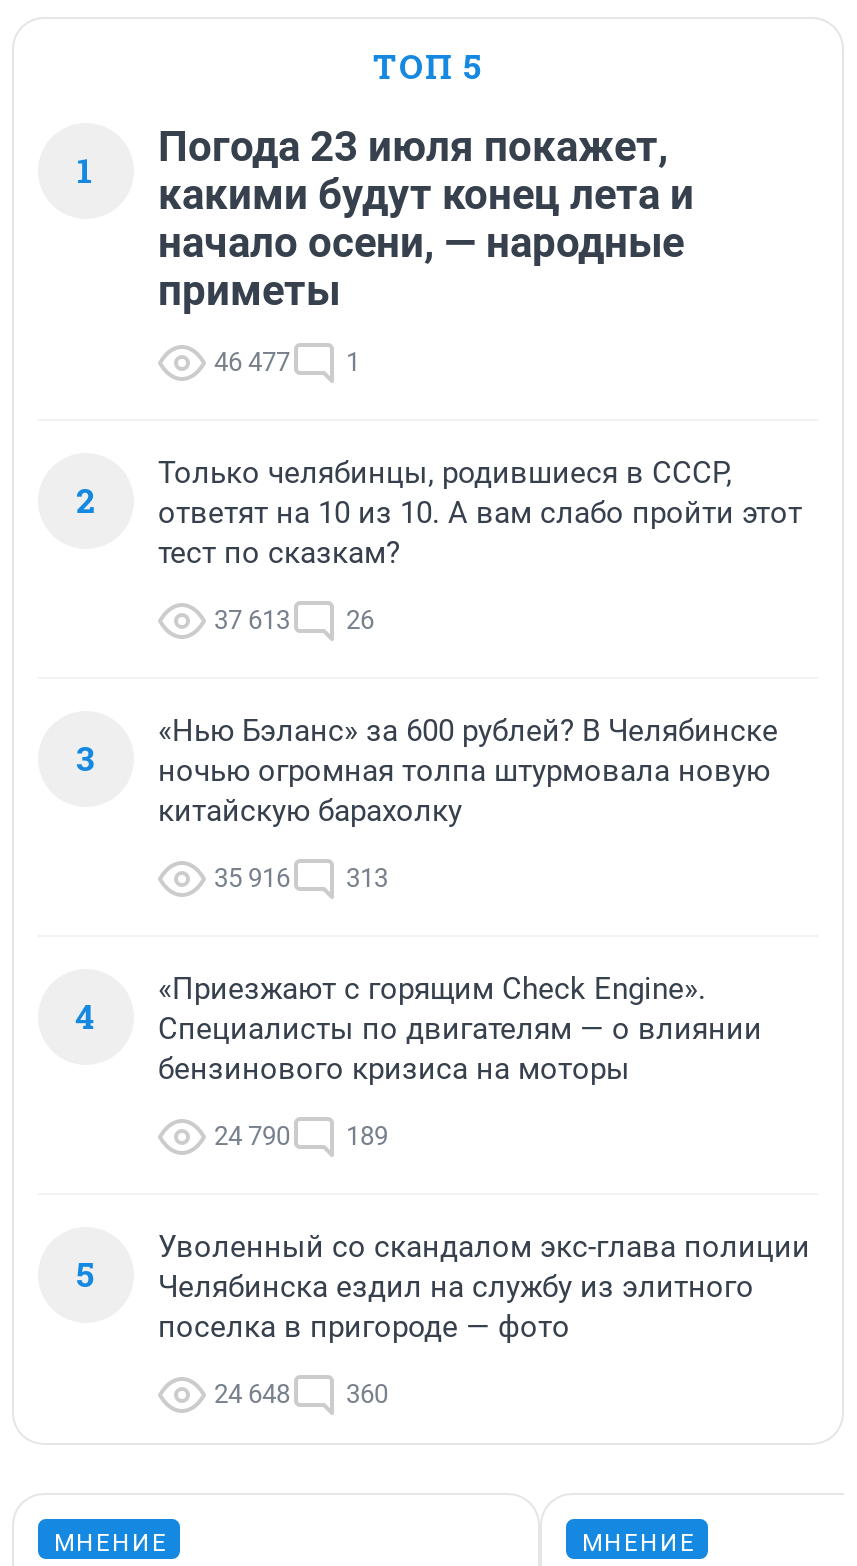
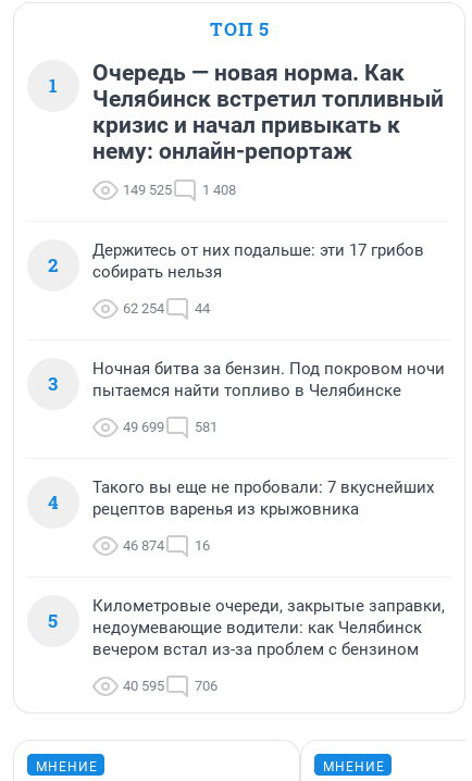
- Погода 23 июля покажет,
- какими будут конец лета и
- начало осени, — народные
- приметы
+ Очередь — новая норма. Как
+ Челябинск встретил топливный
+ кризис и начал привыкать к
+ нему: онлайн-репортаж

- 46 477
- 1
+ 149 525
+ 1 408

- Только челябинцы, родившиеся в СССР,
- ответят на 10 из 10. А вам слабо пройти этот
- тест по сказкам?
+ Держитесь от них подальше: эти 17 грибов
+ собирать нельзя

- 37 613
- 26
+ 62 254
+ 44

- «Нью Бэланс» за 600 рублей? В Челябинске
- ночью огромная толпа штурмовала новую
- китайскую барахолку
+ Ночная битва за бензин. Под покровом ночи
+ пытаемся найти топливо в Челябинске

- 35 916
- 313
+ 49 699
+ 581

- «Приезжают с горящим Check Engine».
- Специалисты по двигателям — о влиянии
- бензинового кризиса на моторы
+ Такого вы еще не пробовали: 7 вкуснейших
+ рецептов варенья из крыжовника

- 24 790
- 189
+ 46 874
+ 16

- Уволенный со скандалом экс-глава полиции
- Челябинска ездил на службу из элитного
- поселка в пригороде — фото
+ Километровые очереди, закрытые заправки,
+ недоумевающие водители: как Челябинск
+ вечером встал из-за проблем с бензином

- 24 648
- 360
+ 40 595
+ 706
